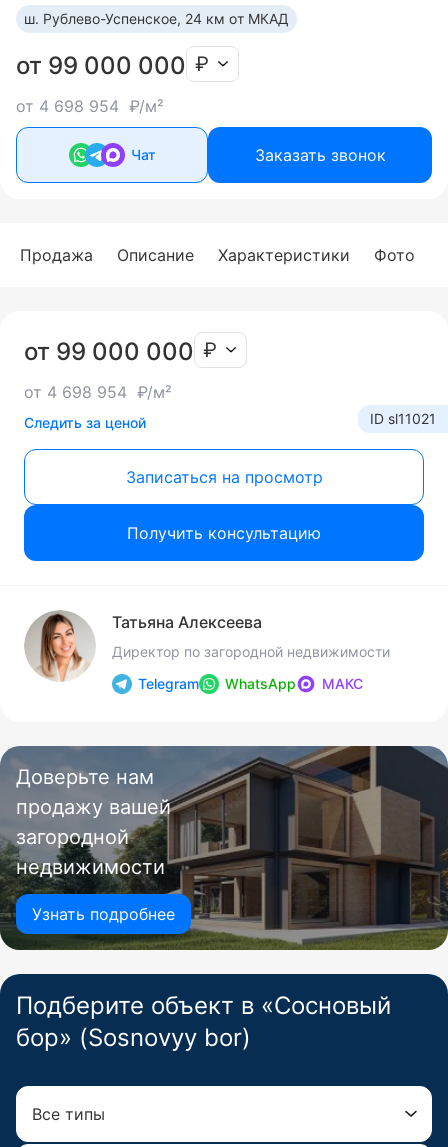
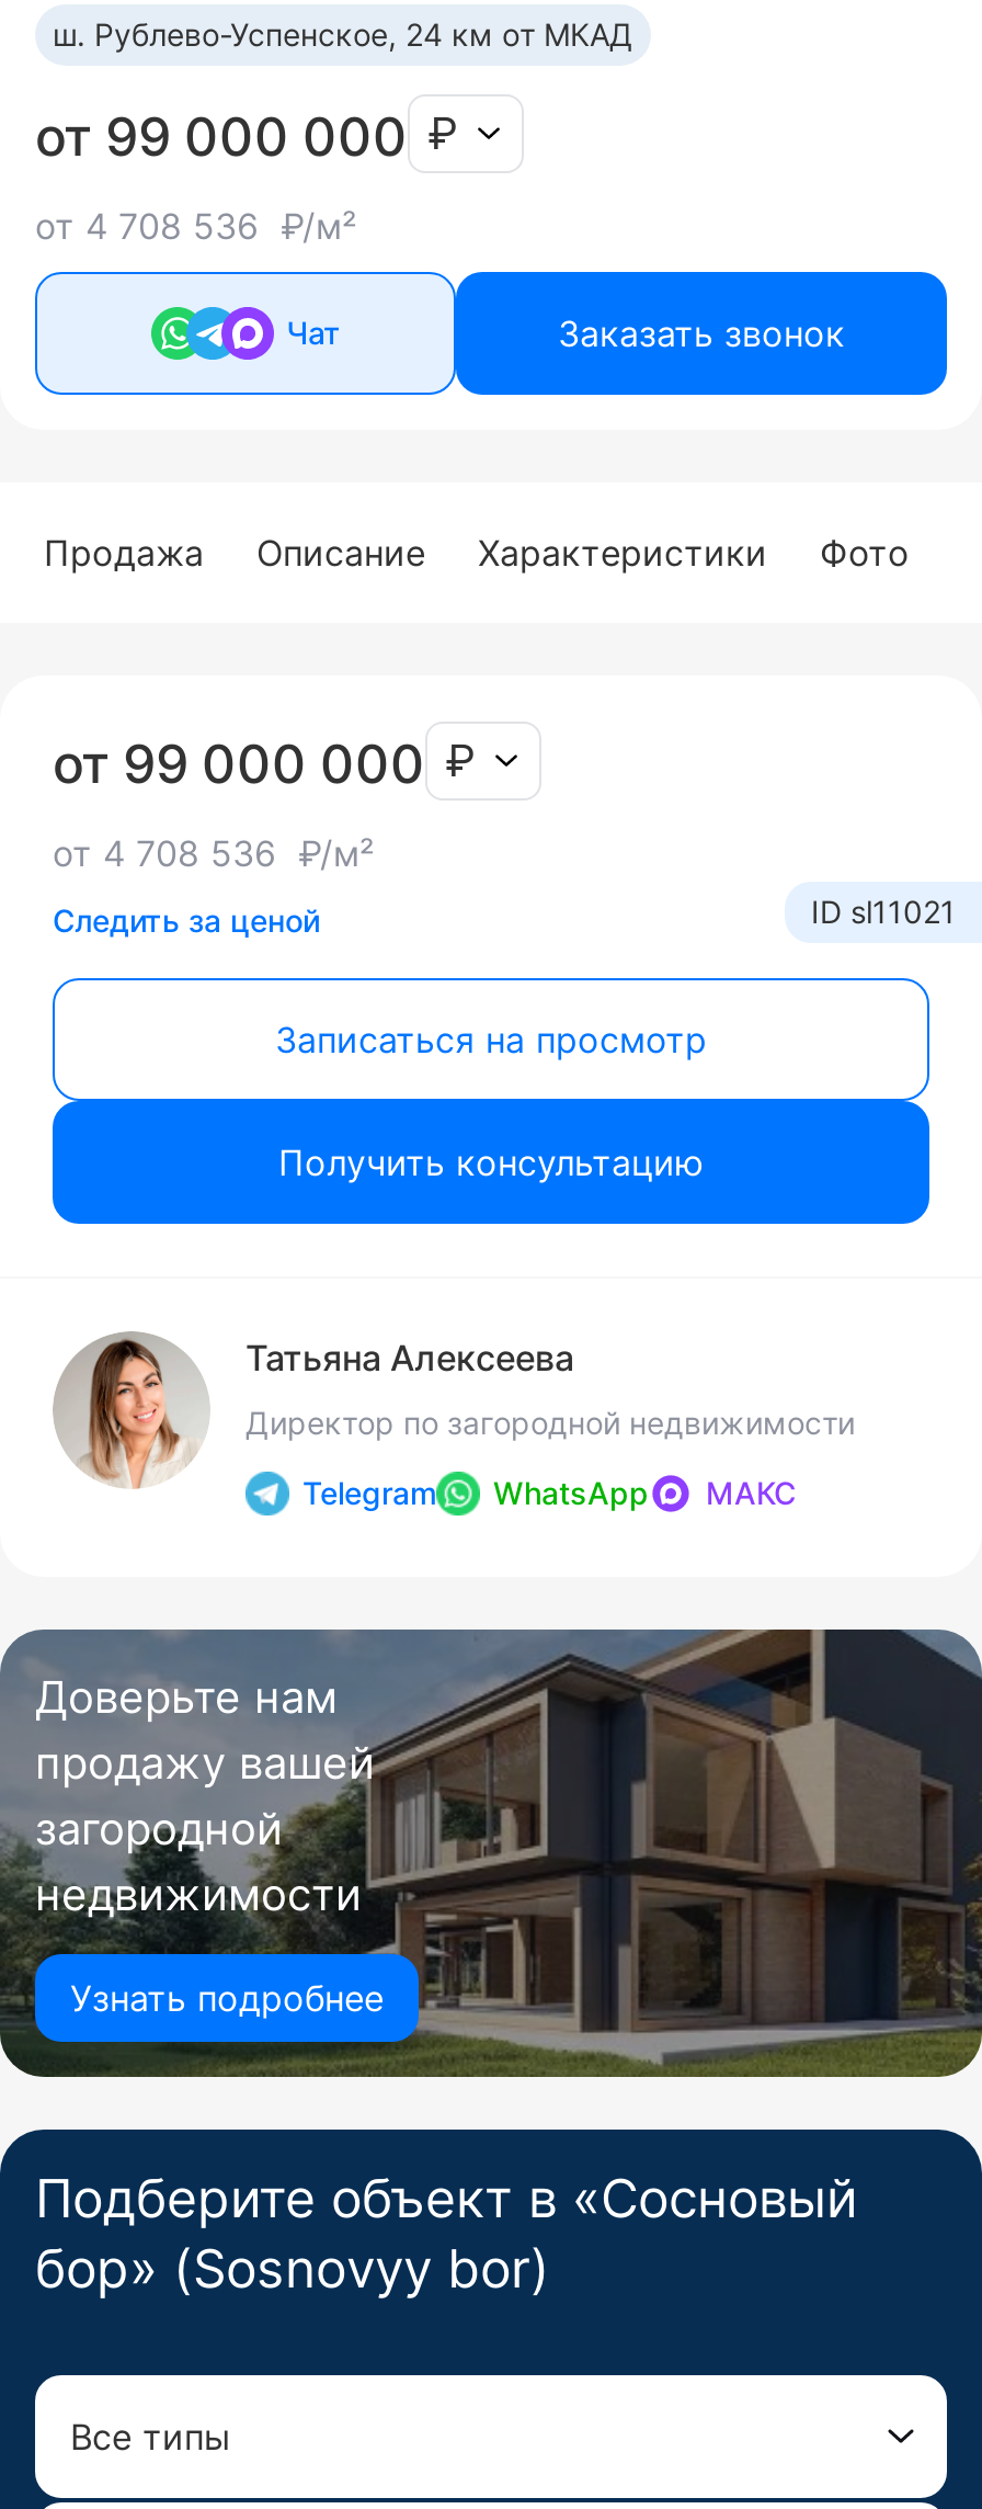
- от 4 698 954 ₽/м²
+ от 4 708 536 ₽/м²

- от 4 698 954 ₽/м²
+ от 4 708 536 ₽/м²
